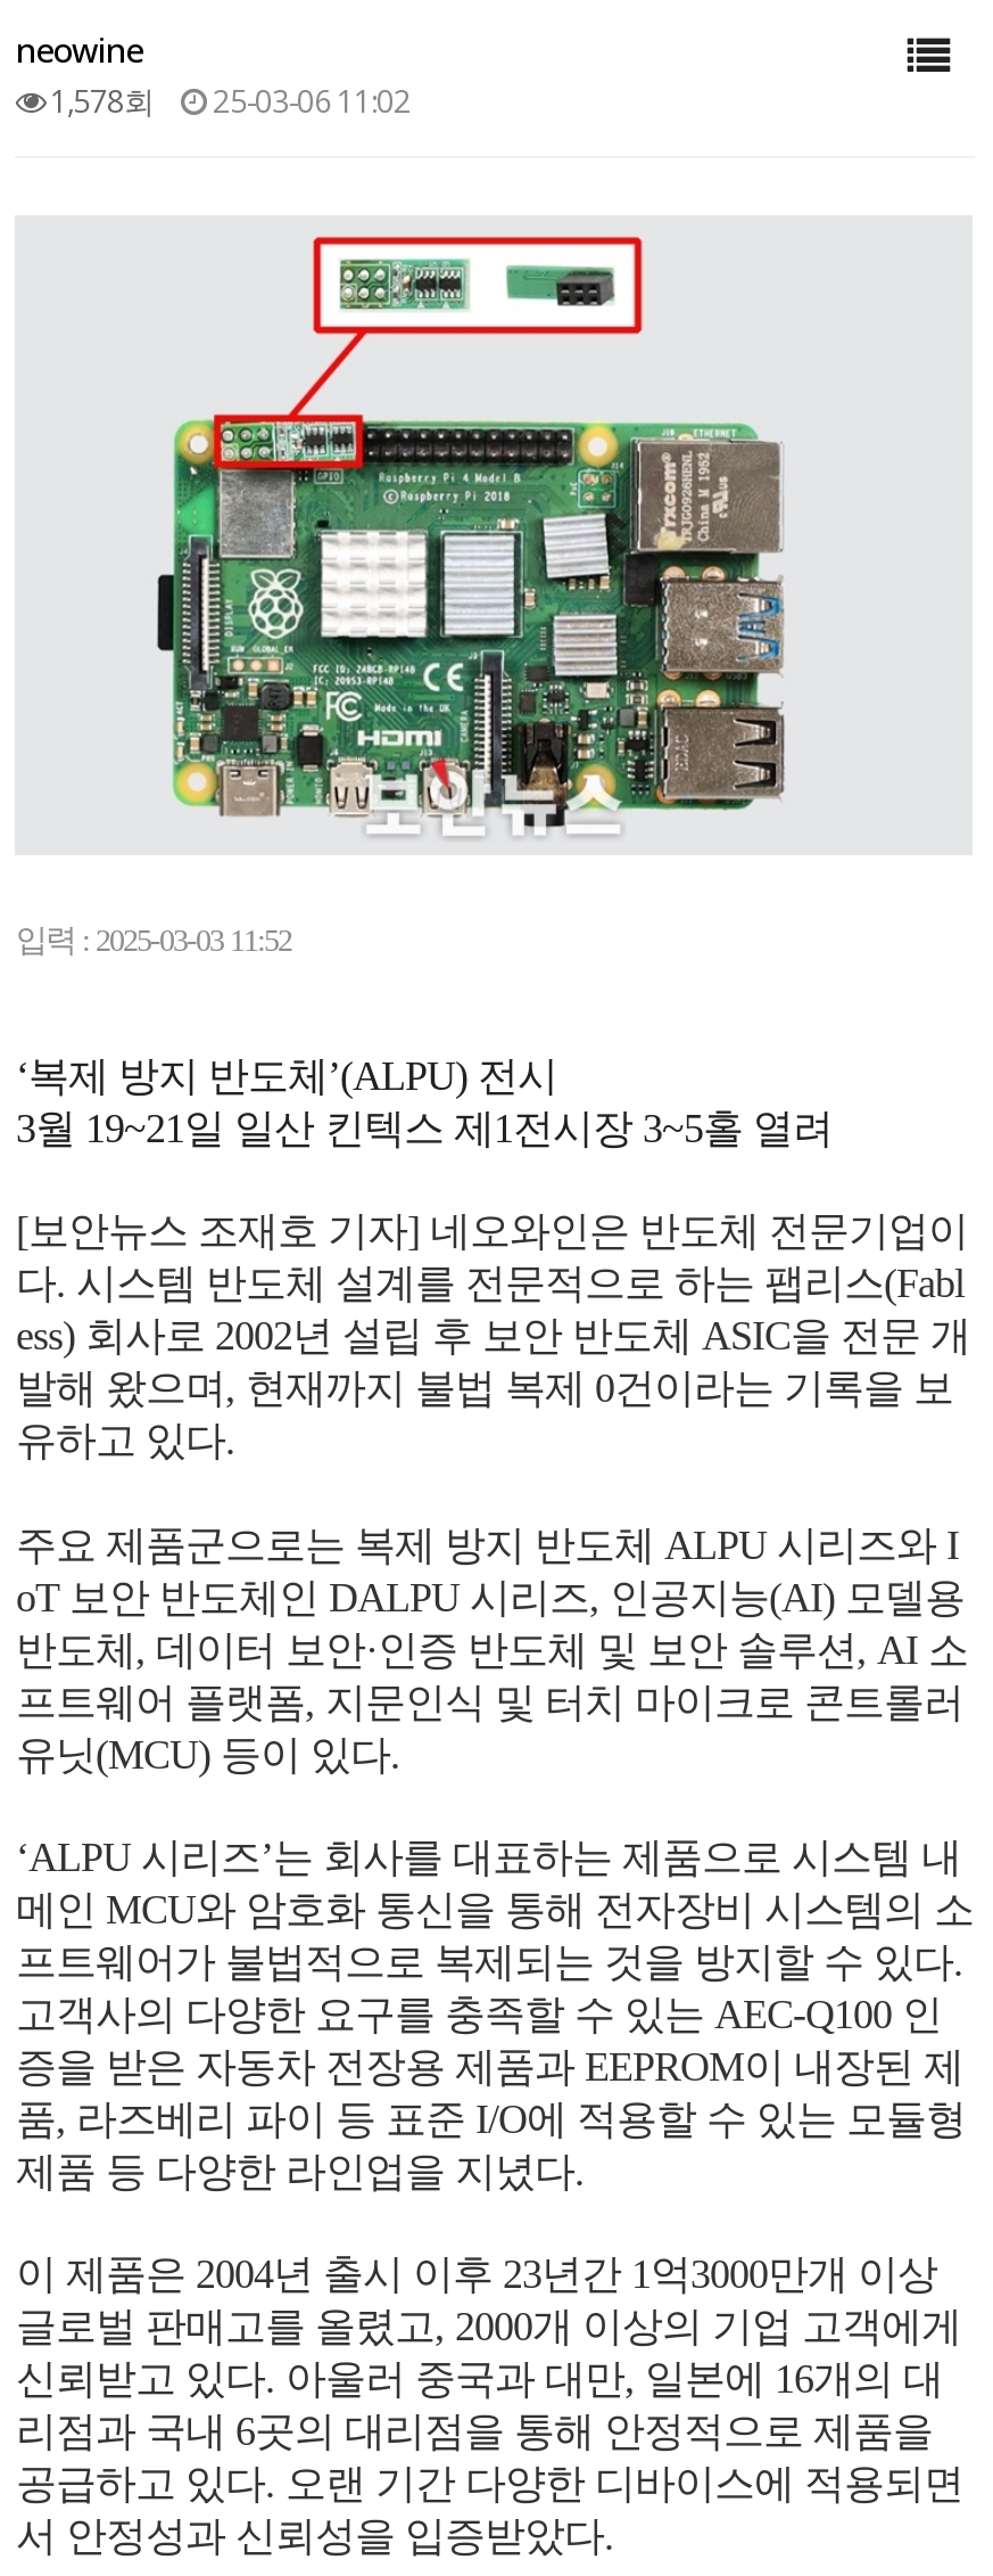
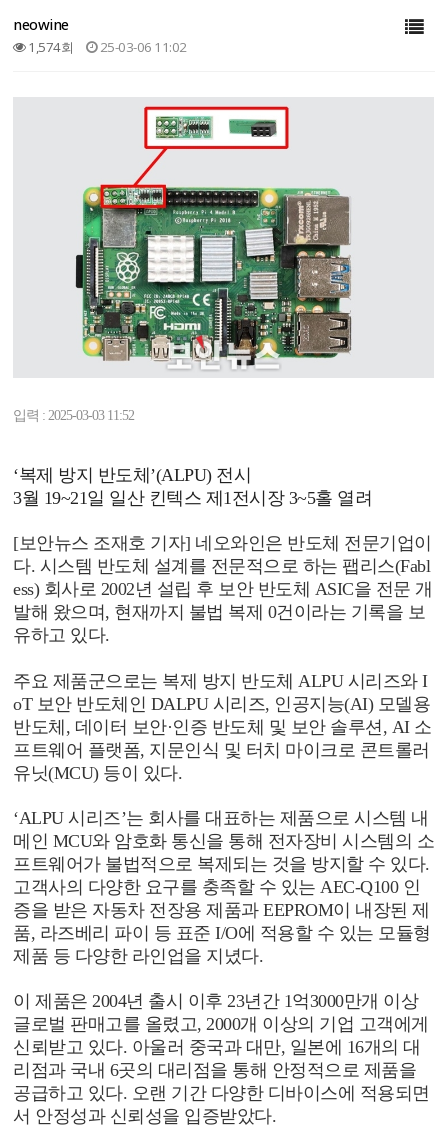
- 1,578회 25-03-06 11:02
+ 1,574회 25-03-06 11:02
